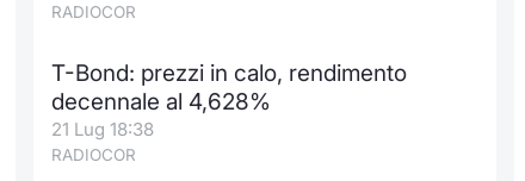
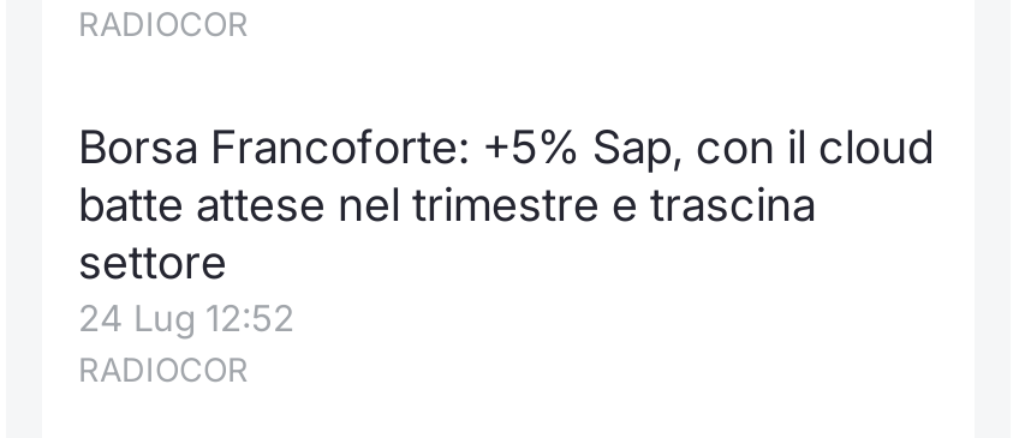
- T-Bond: prezzi in calo, rendimento
- decennale al 4,628%
- 21 Lug 18:38
+ Borsa Francoforte: +5% Sap, con il cloud
+ batte attese nel trimestre e trascina
+ settore
+ 24 Lug 12:52
